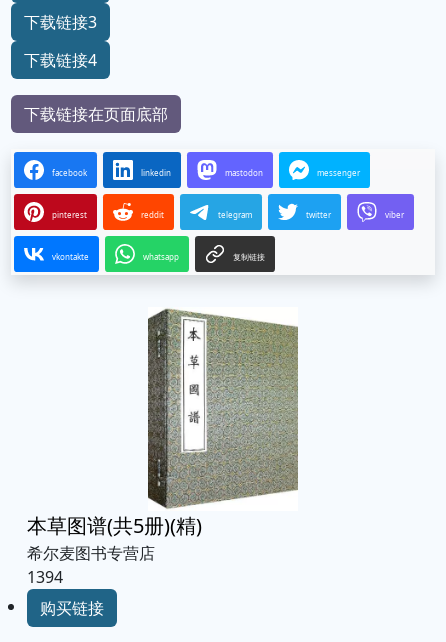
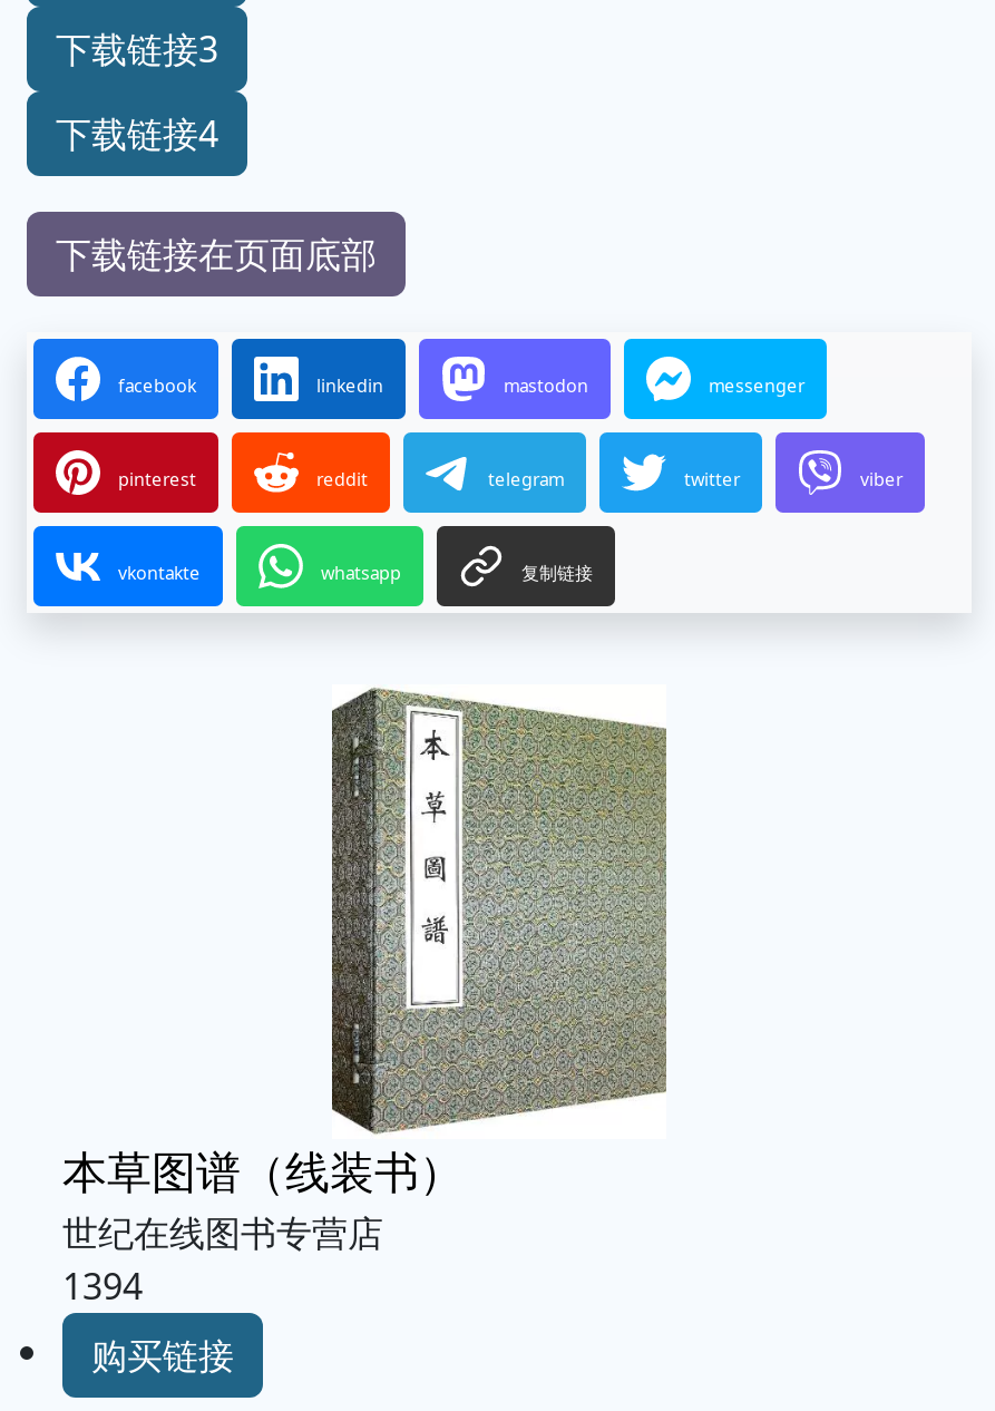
- 本草图谱(共5册)(精)
- 希尔麦图书专营店
+ 本草图谱（线装书）
+ 世纪在线图书专营店
